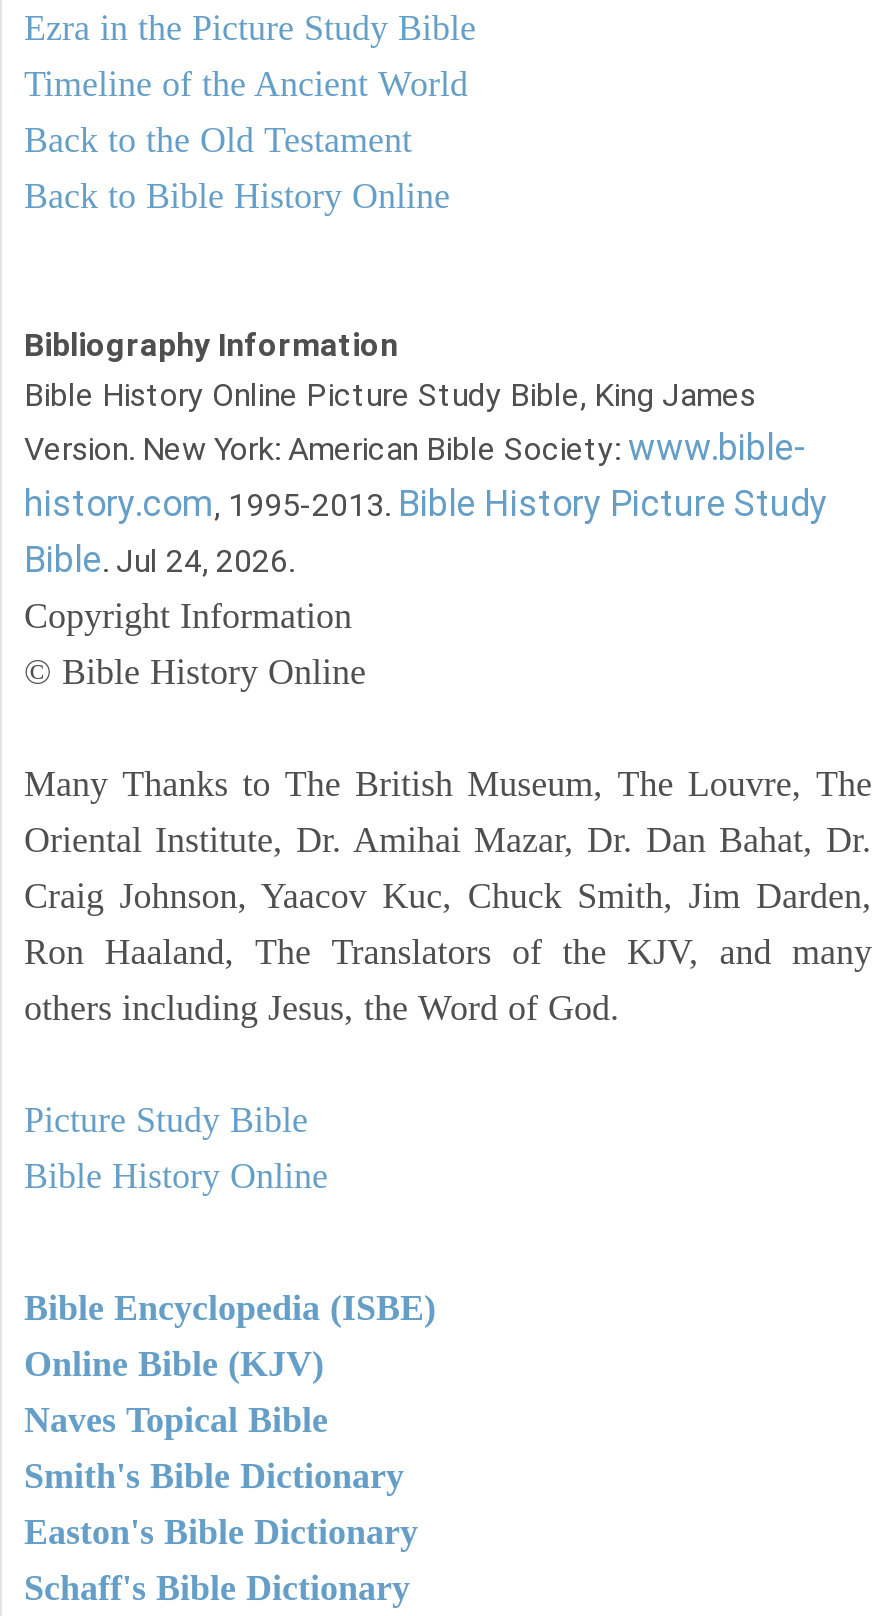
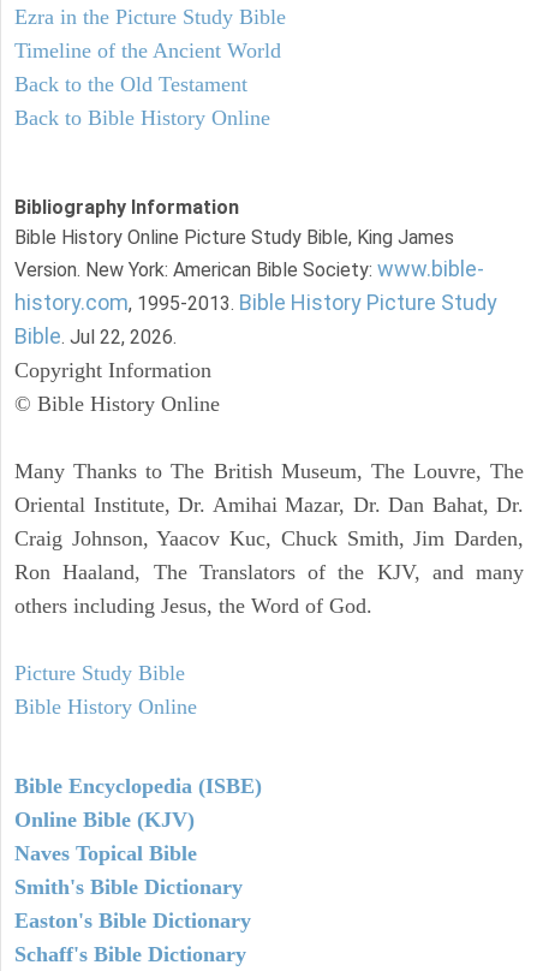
- Bible. Jul 24, 2026.
+ Bible. Jul 22, 2026.
